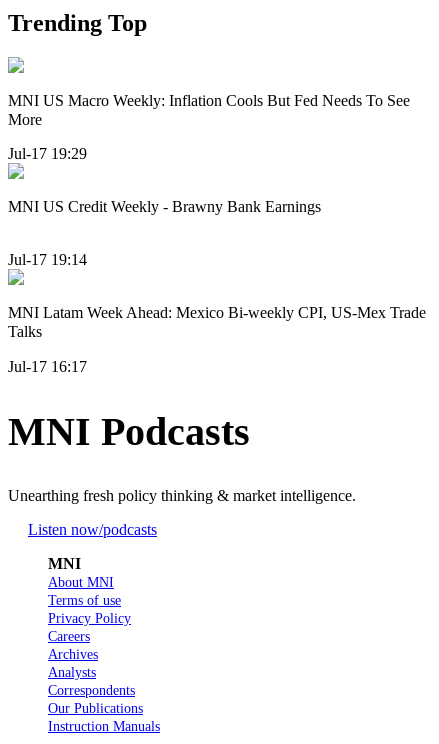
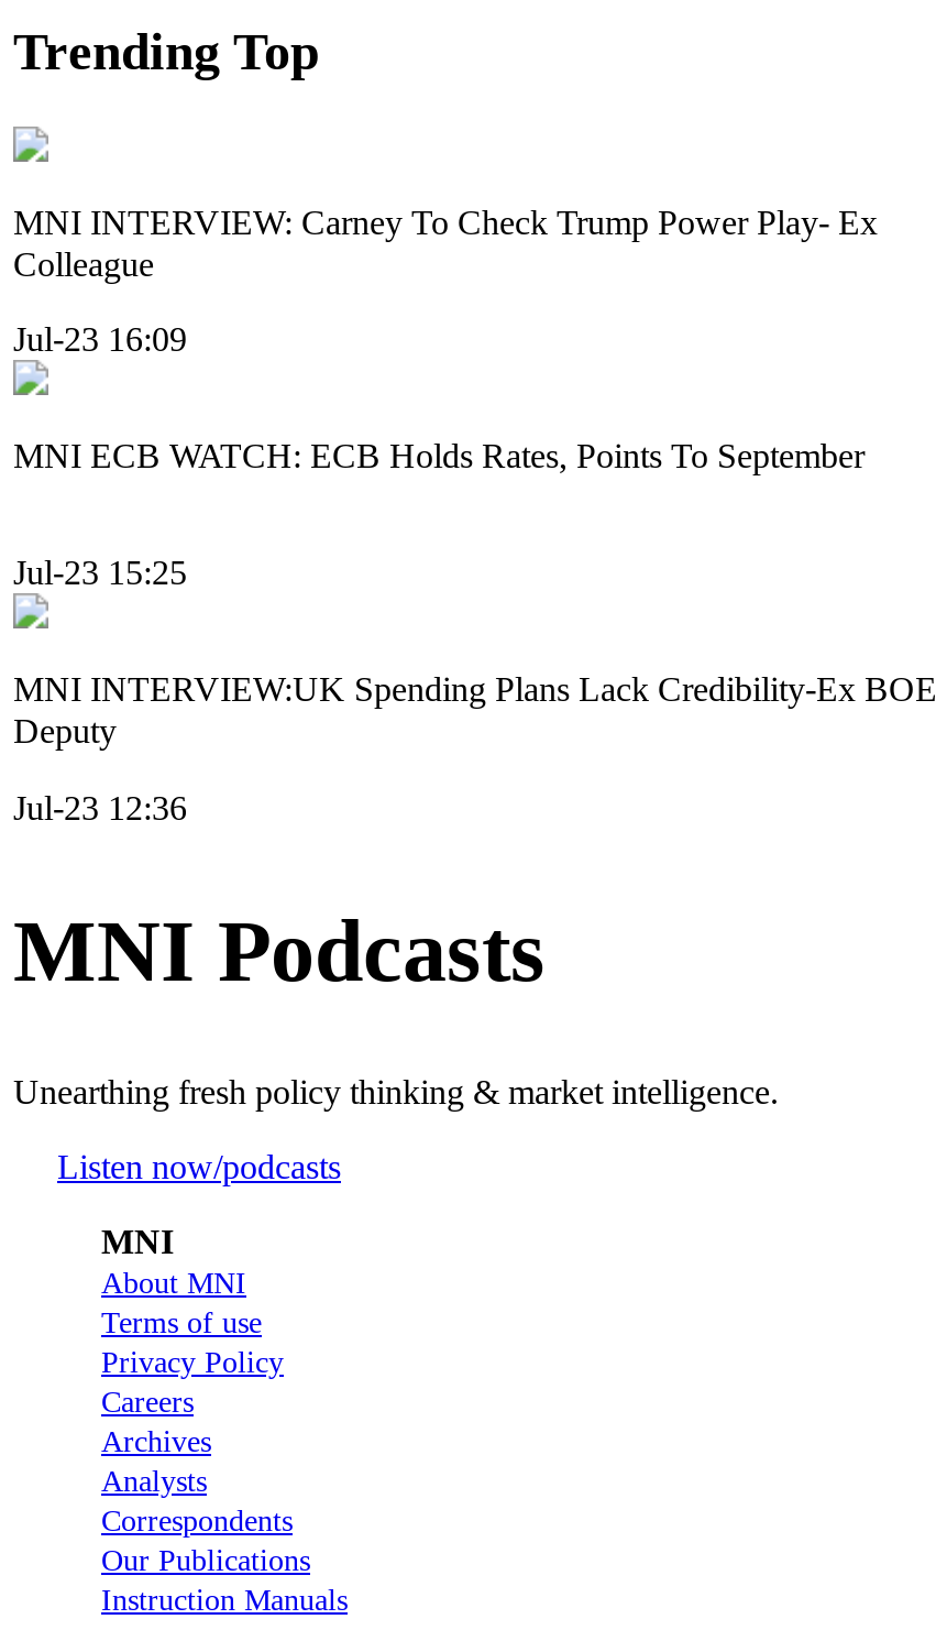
- MNI US Macro Weekly: Inflation Cools But Fed Needs To See
- More
+ MNI INTERVIEW: Carney To Check Trump Power Play- Ex
+ Colleague

- Jul-17 19:29
+ Jul-23 16:09

- MNI US Credit Weekly - Brawny Bank Earnings
+ MNI ECB WATCH: ECB Holds Rates, Points To September

- Jul-17 19:14
+ Jul-23 15:25

- MNI Latam Week Ahead: Mexico Bi-weekly CPI, US-Mex Trade
- Talks
+ MNI INTERVIEW:UK Spending Plans Lack Credibility-Ex BOE
+ Deputy

- Jul-17 16:17
+ Jul-23 12:36
